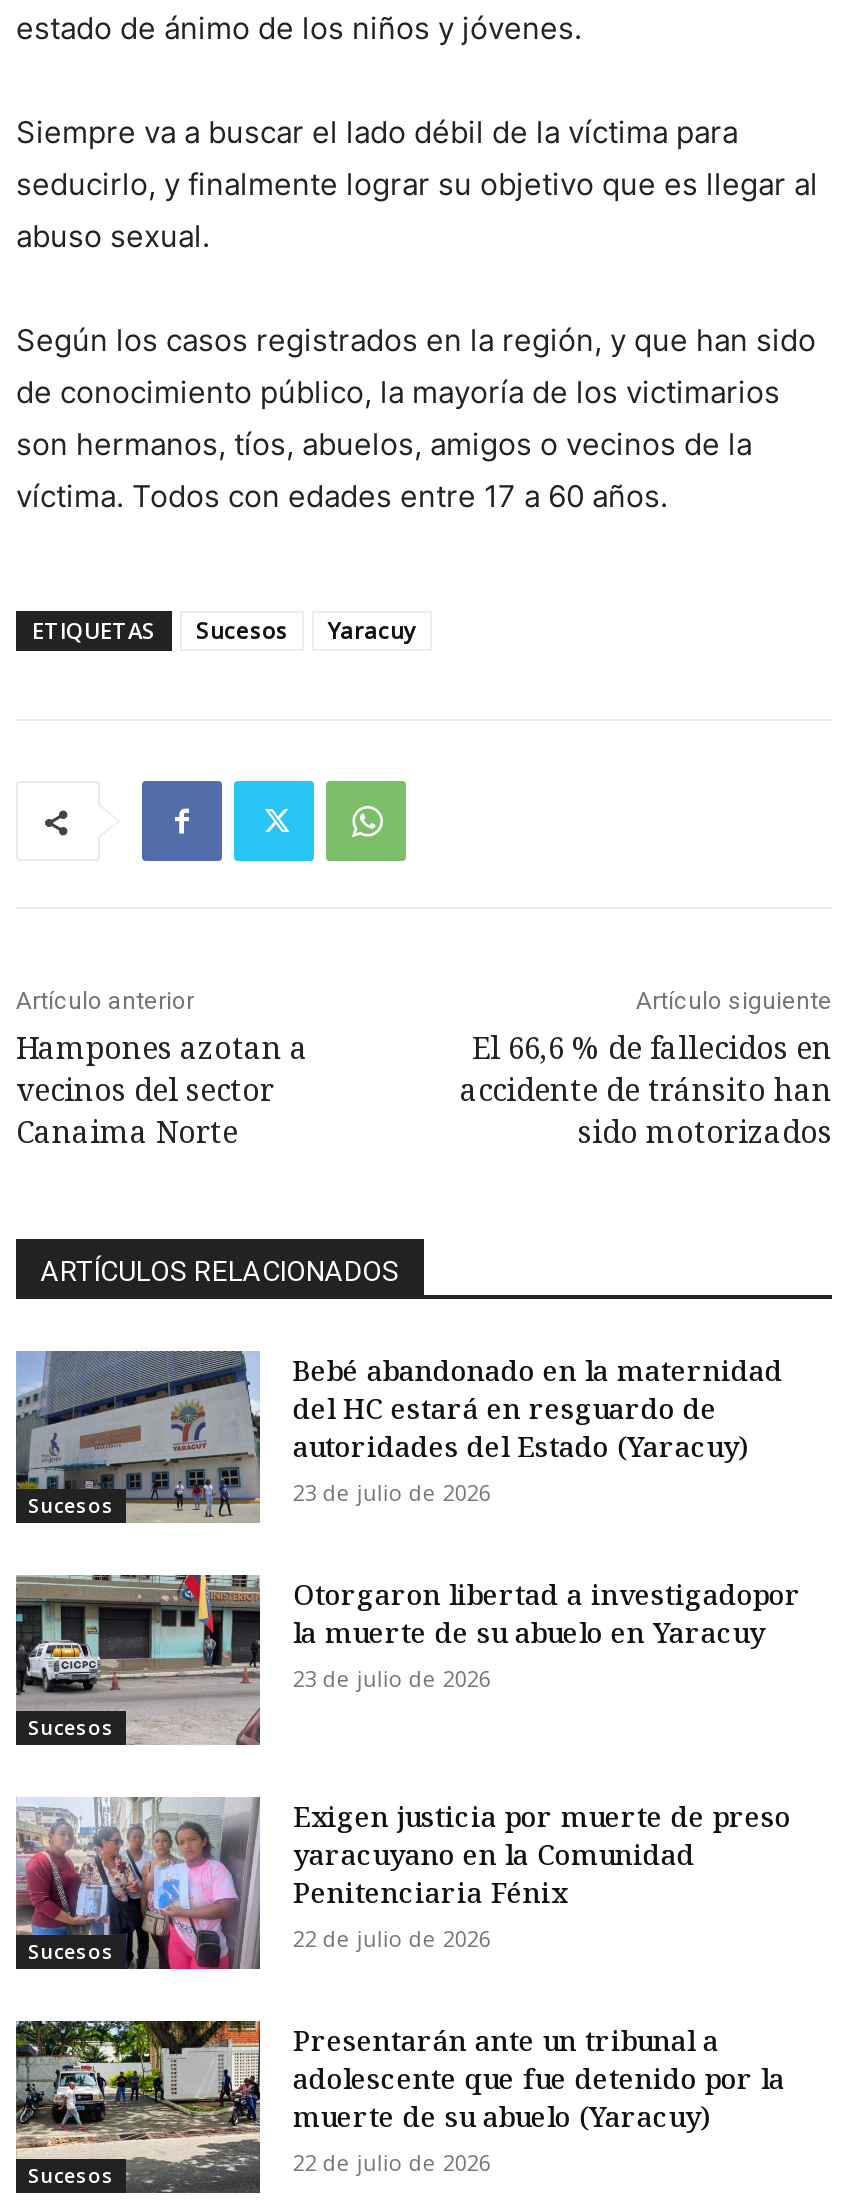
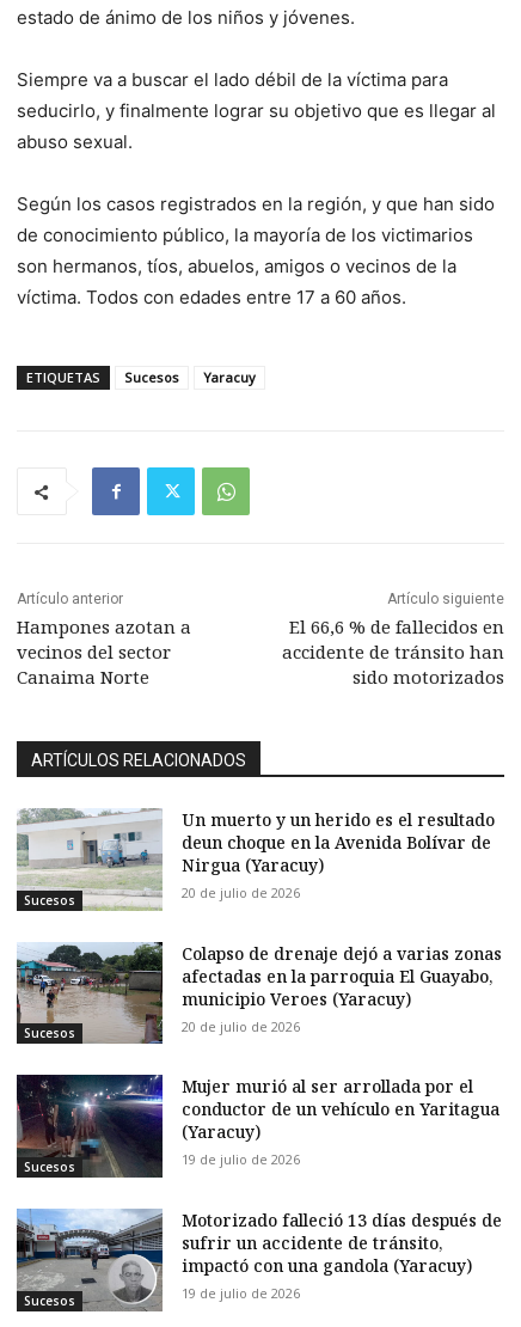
- [image]
- Bebé abandonado en la maternidad
- del HC estará en resguardo de
- autoridades del Estado (Yaracuy)
- 23 de julio de 2026
+ [image]
+ Un muerto y un herido es el resultado
+ deun choque en la Avenida Bolívar de
+ Nirgua (Yaracuy)
+ 20 de julio de 2026

- [image]
- Otorgaron libertad a investigadopor
- la muerte de su abuelo en Yaracuy
- 23 de julio de 2026
+ [image]
+ Colapso de drenaje dejó a varias zonas
+ afectadas en la parroquia El Guayabo,
+ municipio Veroes (Yaracuy)
+ 20 de julio de 2026

- [image]
- Exigen justicia por muerte de preso
- yaracuyano en la Comunidad
- Penitenciaria Fénix
- 22 de julio de 2026
+ [image]
+ Mujer murió al ser arrollada por el
+ conductor de un vehículo en Yaritagua
+ (Yaracuy)
+ 19 de julio de 2026

- [image]
- Presentarán ante un tribunal a
- adolescente que fue detenido por la
- muerte de su abuelo (Yaracuy)
- 22 de julio de 2026
+ [image]
+ Motorizado falleció 13 días después de
+ sufrir un accidente de tránsito,
+ impactó con una gandola (Yaracuy)
+ 19 de julio de 2026
